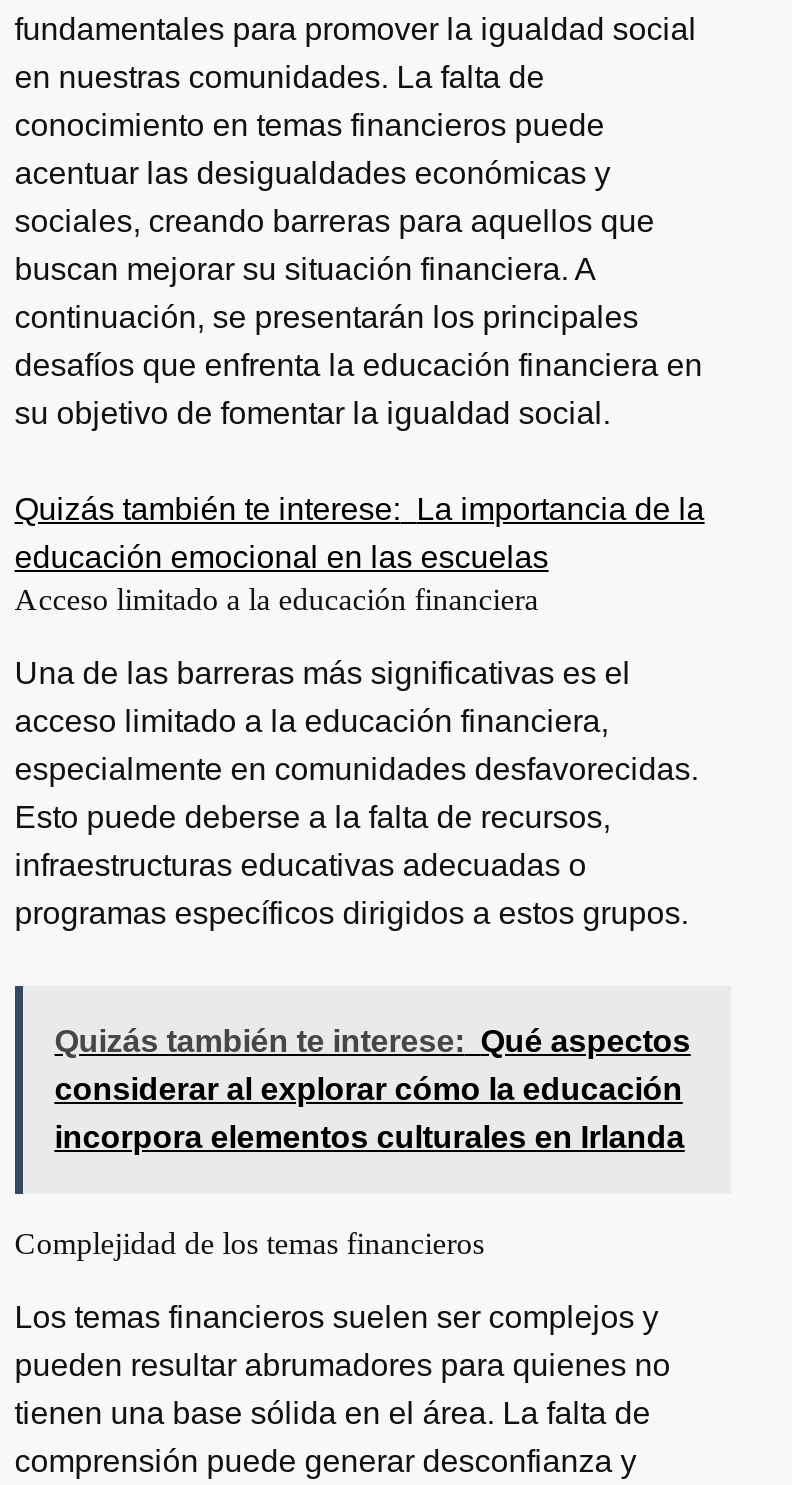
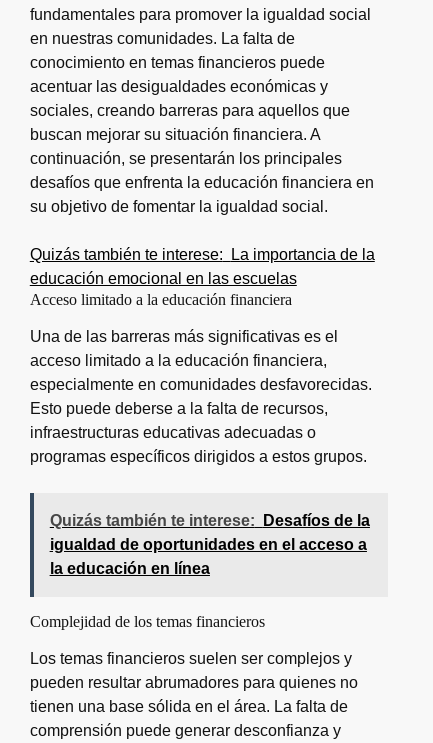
- Quizás también te interese: Qué aspectos
- considerar al explorar cómo la educación
- incorpora elementos culturales en Irlanda
+ Quizás también te interese: Desafíos de la
+ igualdad de oportunidades en el acceso a
+ la educación en línea
